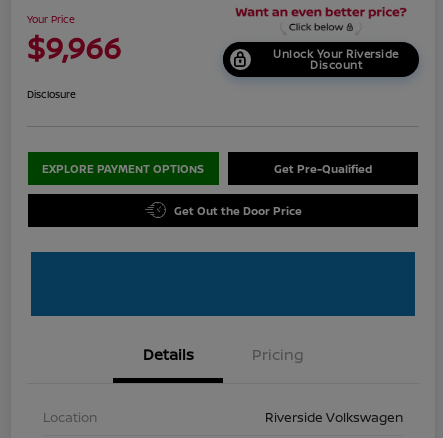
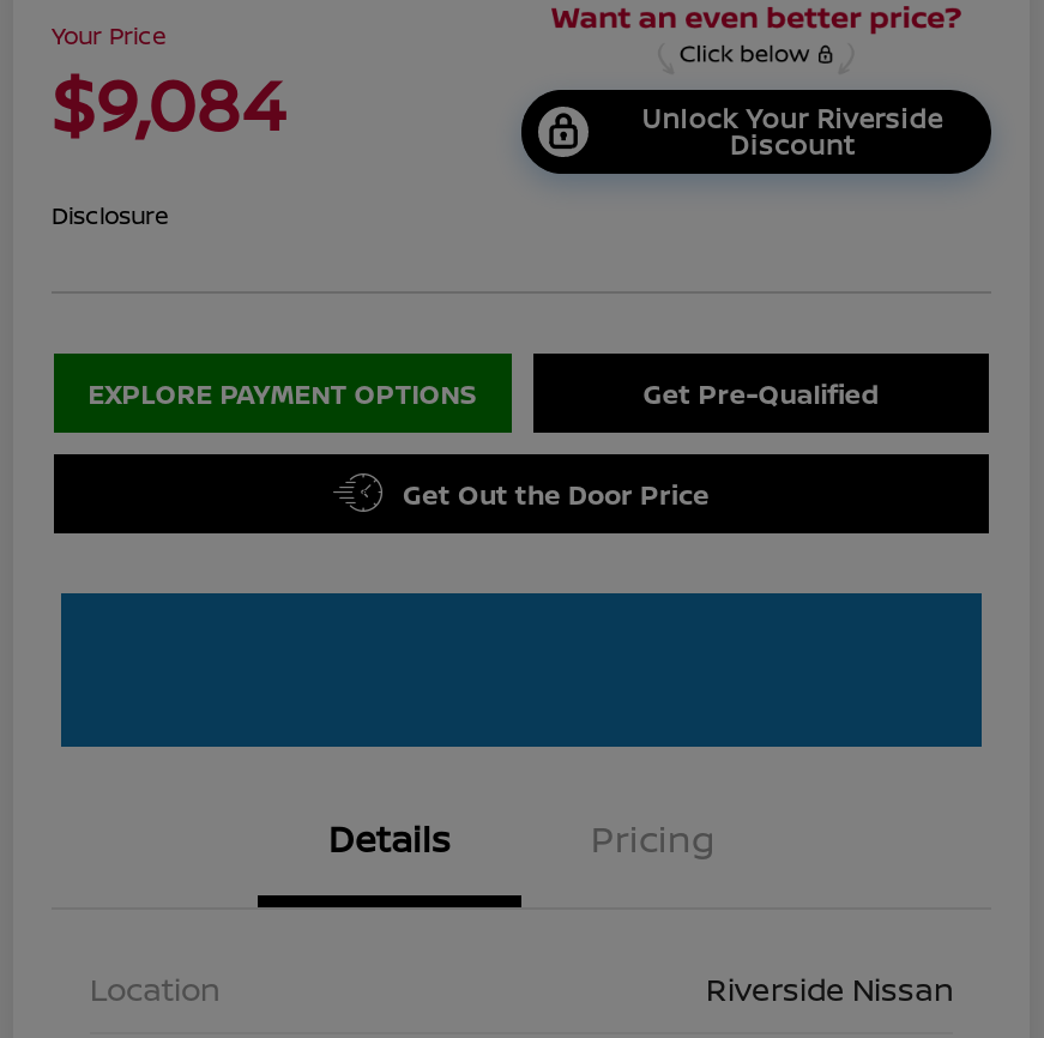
- $9,966
+ $9,084

- Riverside Volkswagen
+ Riverside Nissan
